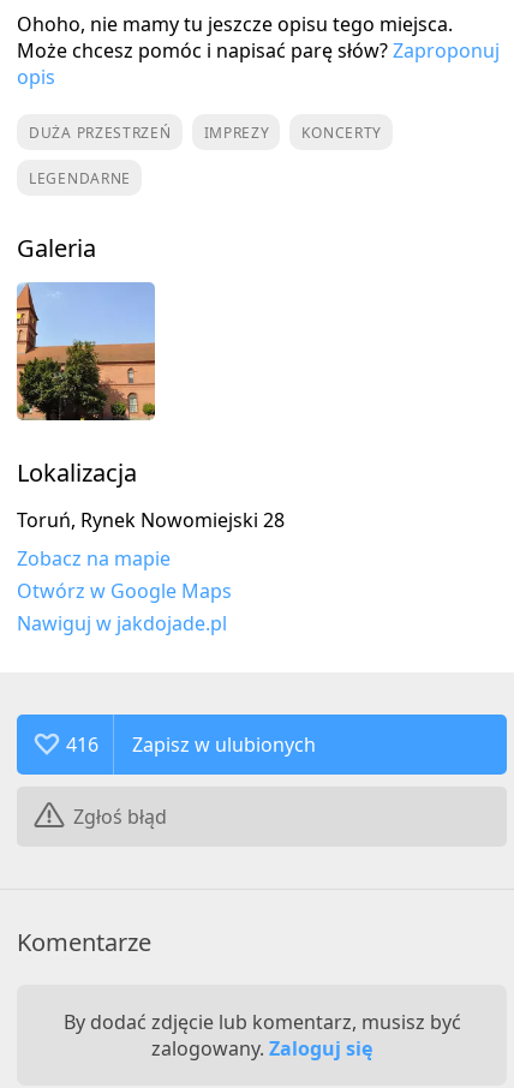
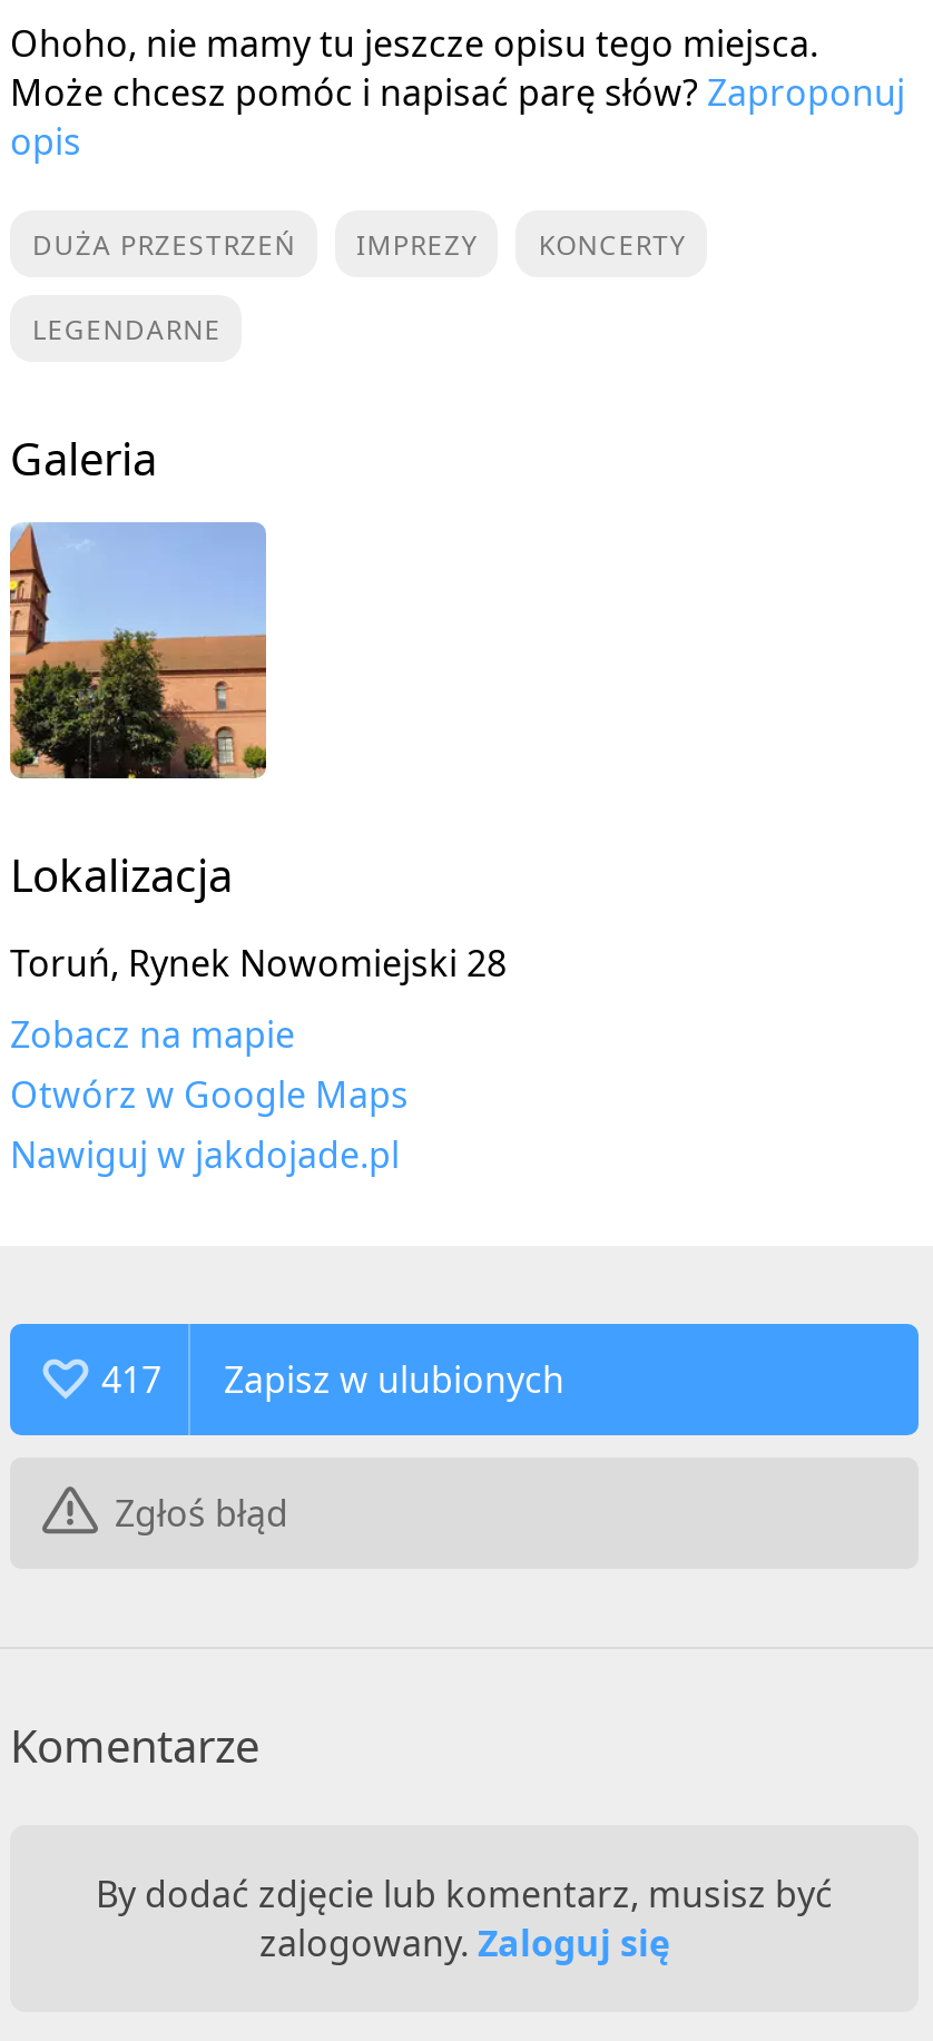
- 416
+ 417
